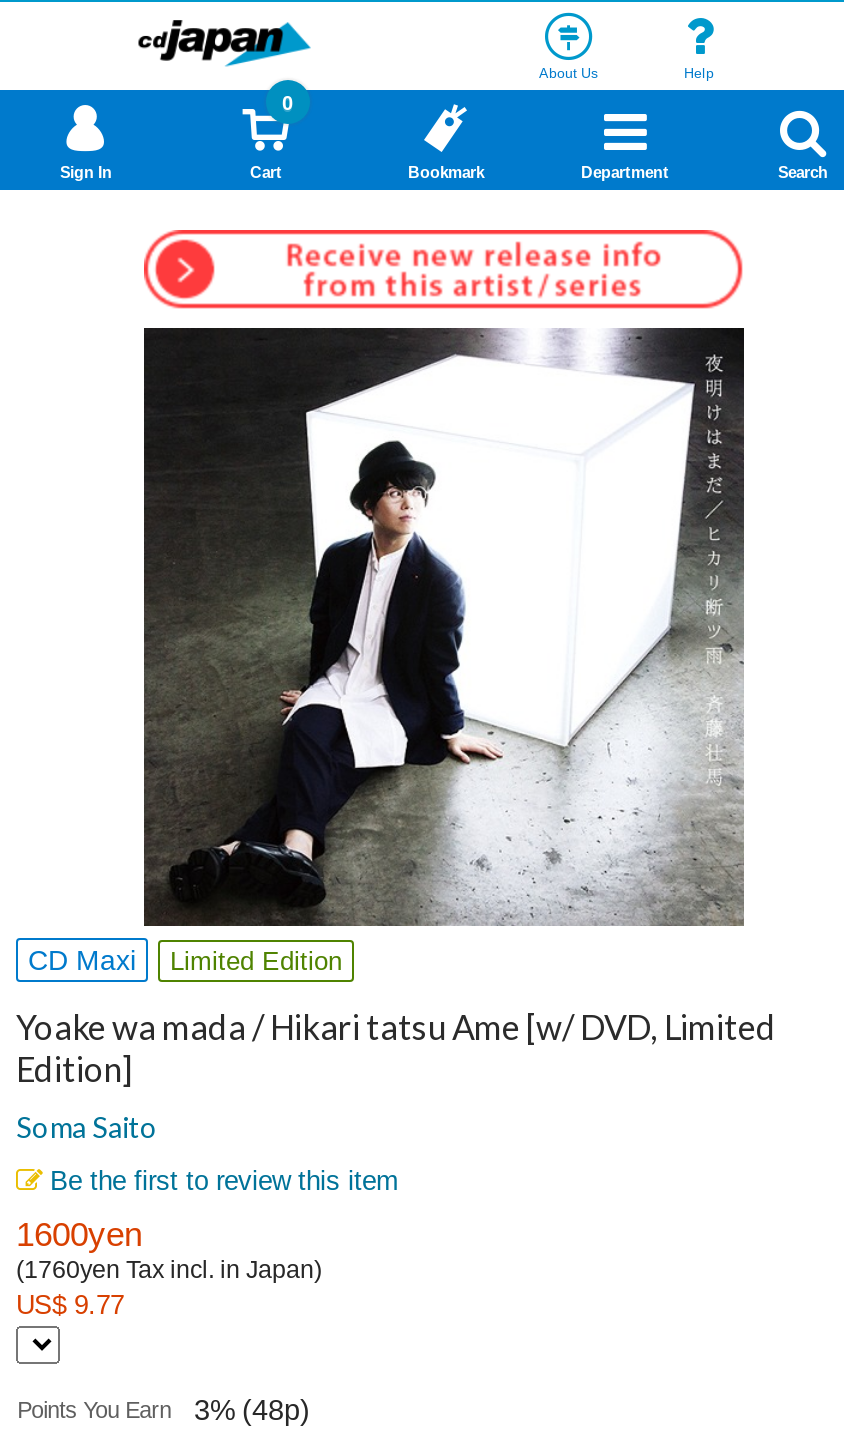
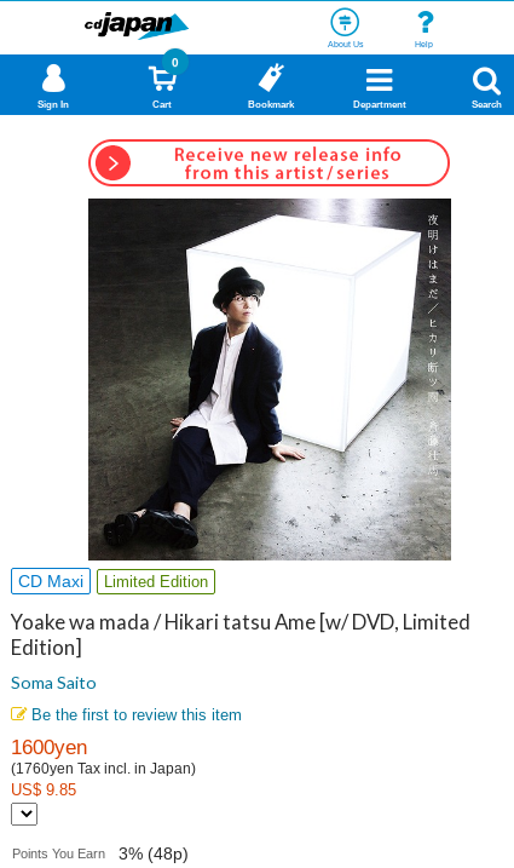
- US$ 9.77
+ US$ 9.85
